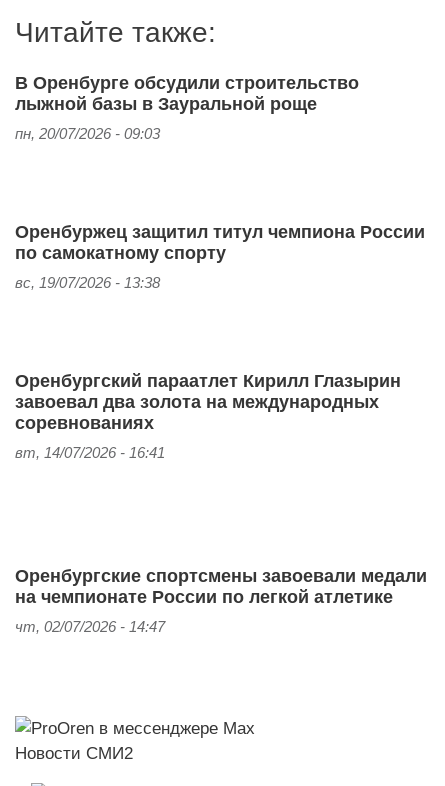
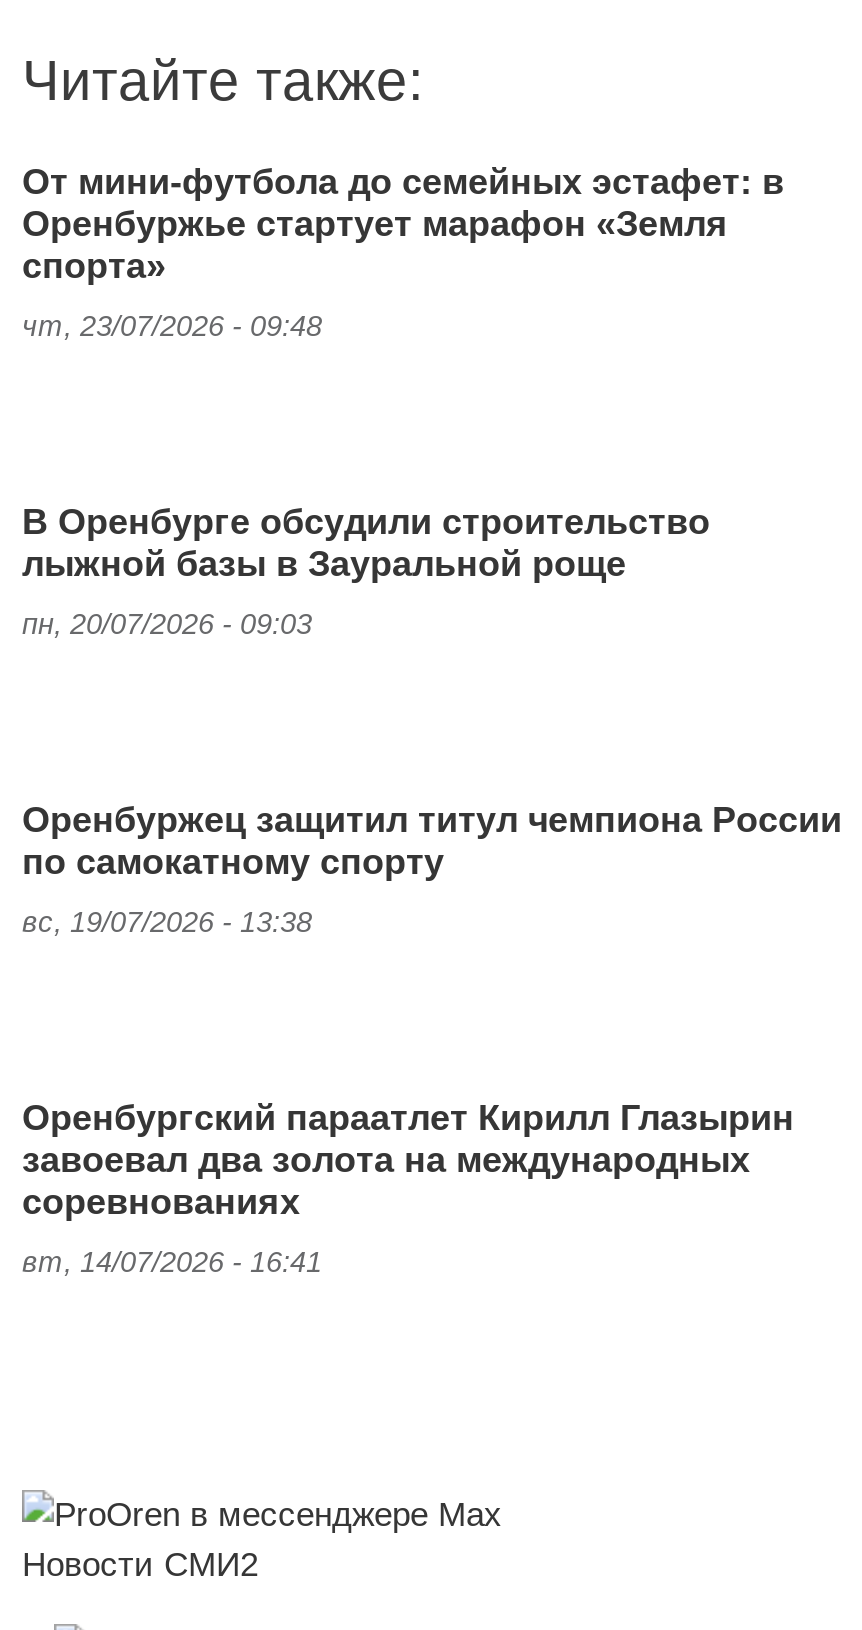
+ От мини‑футбола до семейных эстафет: в
+ Оренбуржье стартует марафон «Земля
+ спорта»
+ чт, 23/07/2026 - 09:48

moved down: В Оренбурге обсудили строительство | лыжной базы в Зауральной роще | пн, 20/07/2026 - 09:03 | ... | соревнованиях | вт, 14/07/2026 - 16:41

- Оренбургские спортсмены завоевали медали
- на чемпионате России по легкой атлетике
- чт, 02/07/2026 - 14:47
